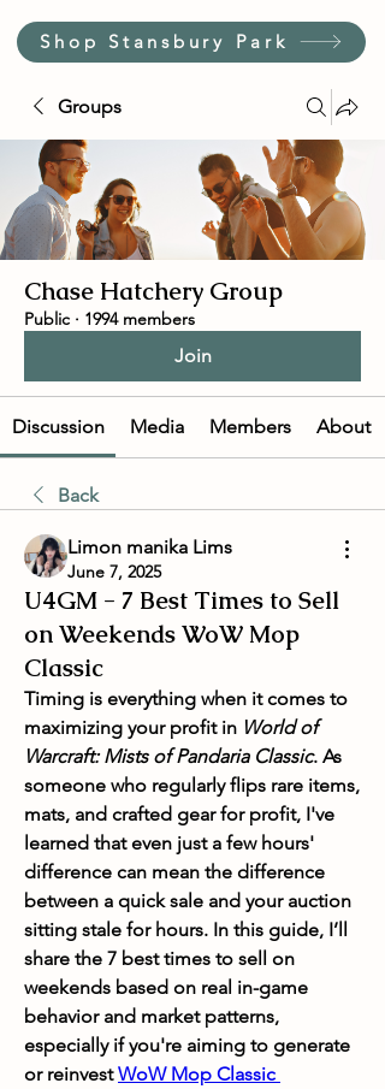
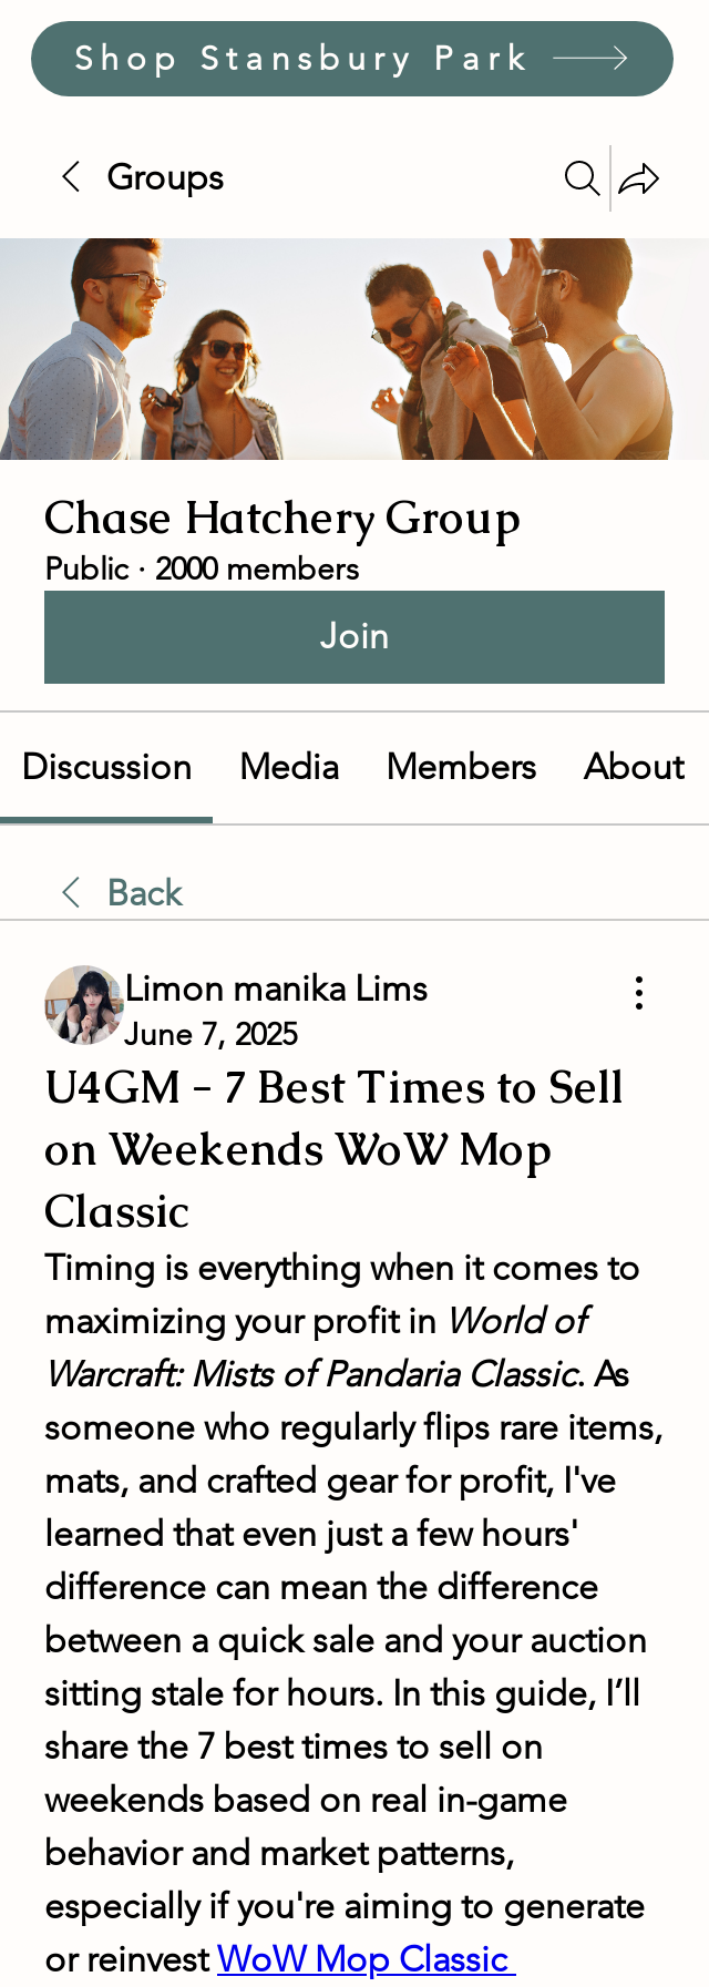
- Public · 1994 members
+ Public · 2000 members
